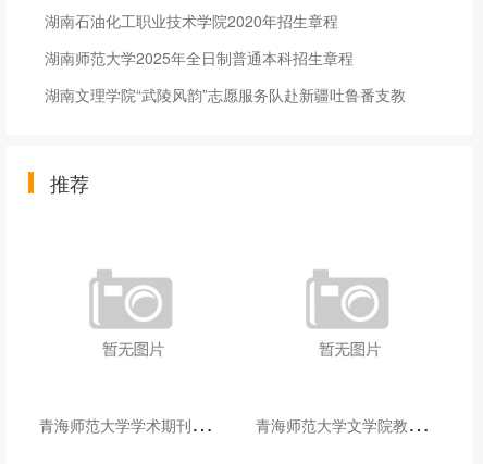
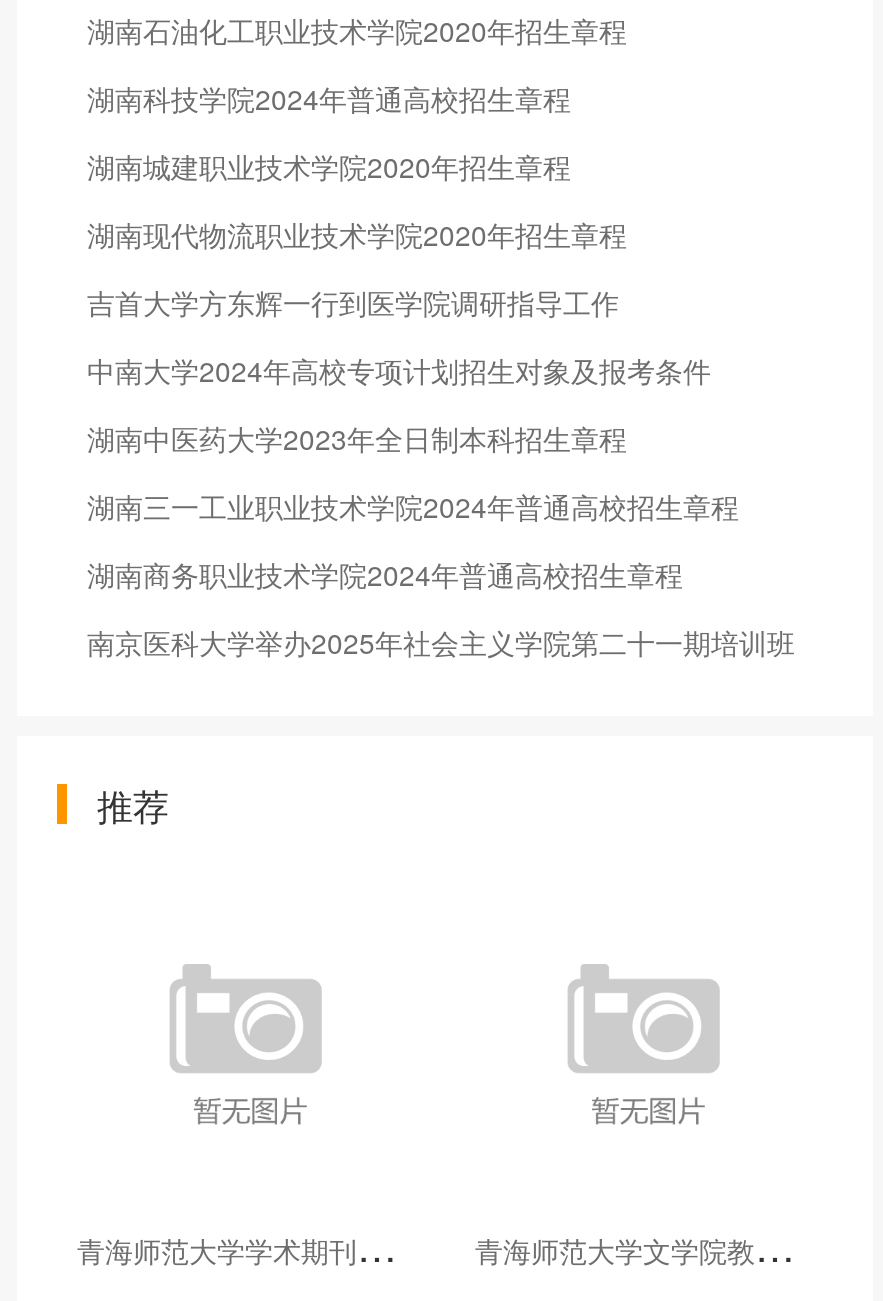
- 湖南师范大学2025年全日制普通本科招生章程
- 湖南文理学院“武陵风韵”志愿服务队赴新疆吐鲁番支教
+ 湖南科技学院2024年普通高校招生章程
+ 湖南城建职业技术学院2020年招生章程
+ 湖南现代物流职业技术学院2020年招生章程
+ 吉首大学方东辉一行到医学院调研指导工作
+ 中南大学2024年高校专项计划招生对象及报考条件
+ 湖南中医药大学2023年全日制本科招生章程
+ 湖南三一工业职业技术学院2024年普通高校招生章程
+ 湖南商务职业技术学院2024年普通高校招生章程
+ 南京医科大学举办2025年社会主义学院第二十一期培训班
